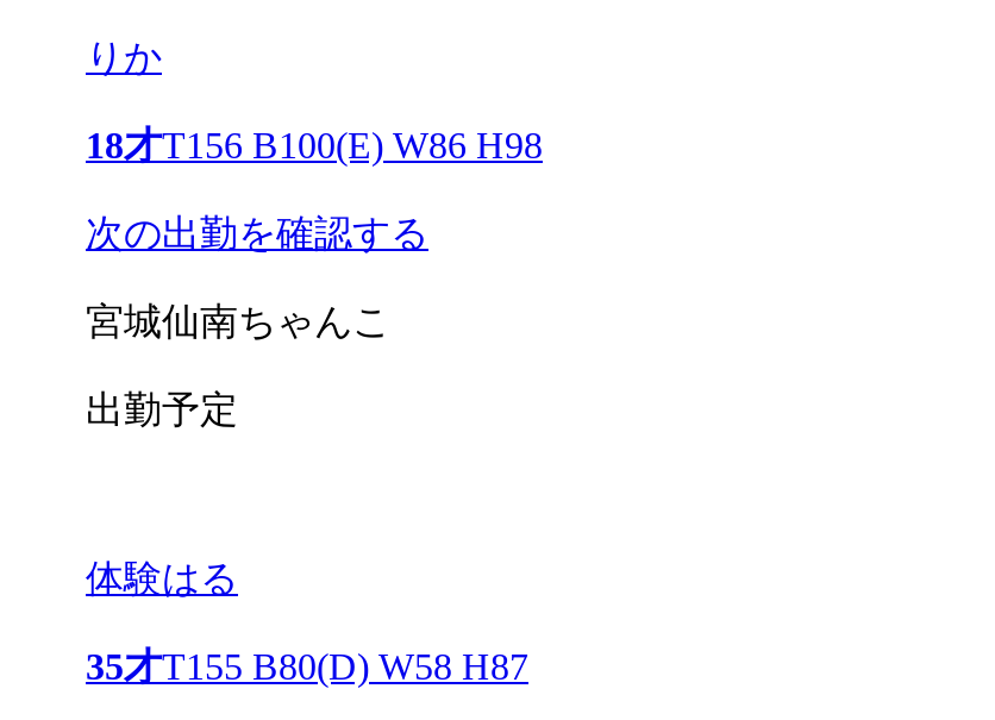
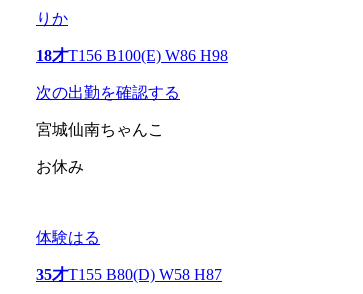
- 出勤予定
+ お休み
